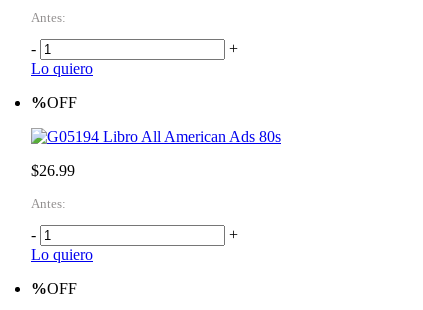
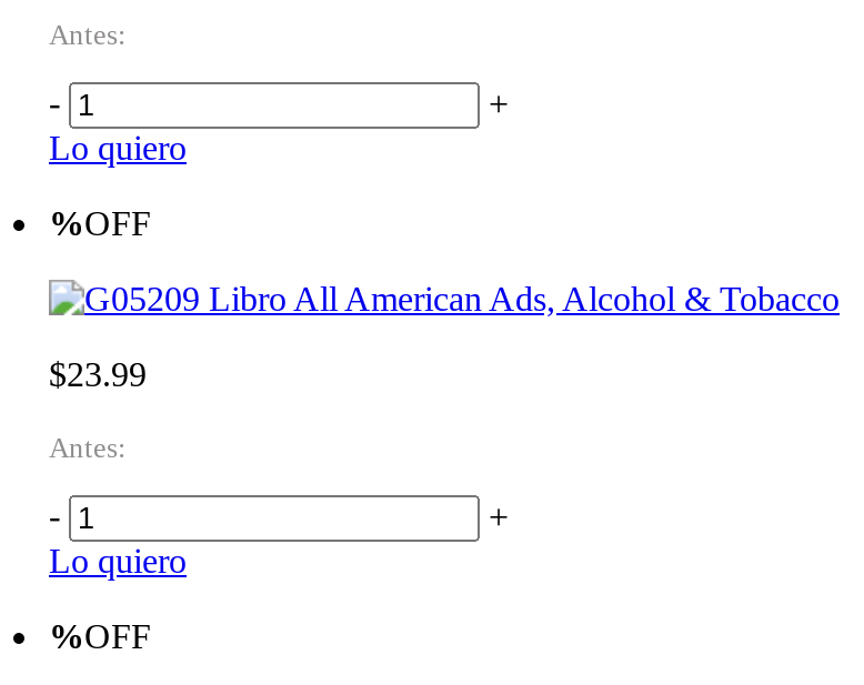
- Libro All American Ads 80s
+ Libro All American Ads, Alcohol & Tobacco

- $26.99
+ $23.99
